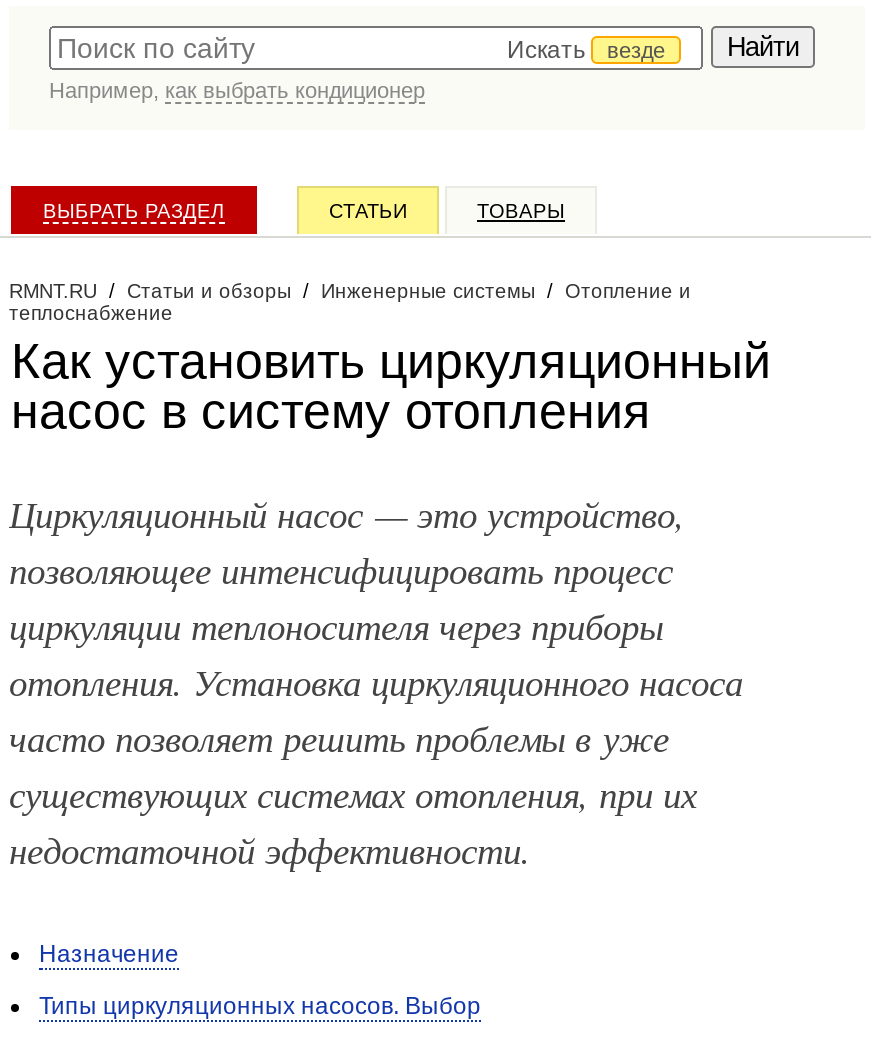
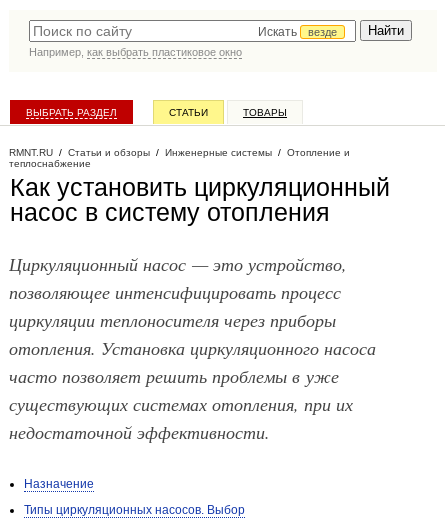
- Например, как выбрать кондиционер
+ Например, как выбрать пластиковое окно
